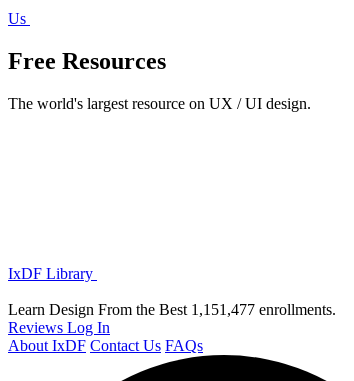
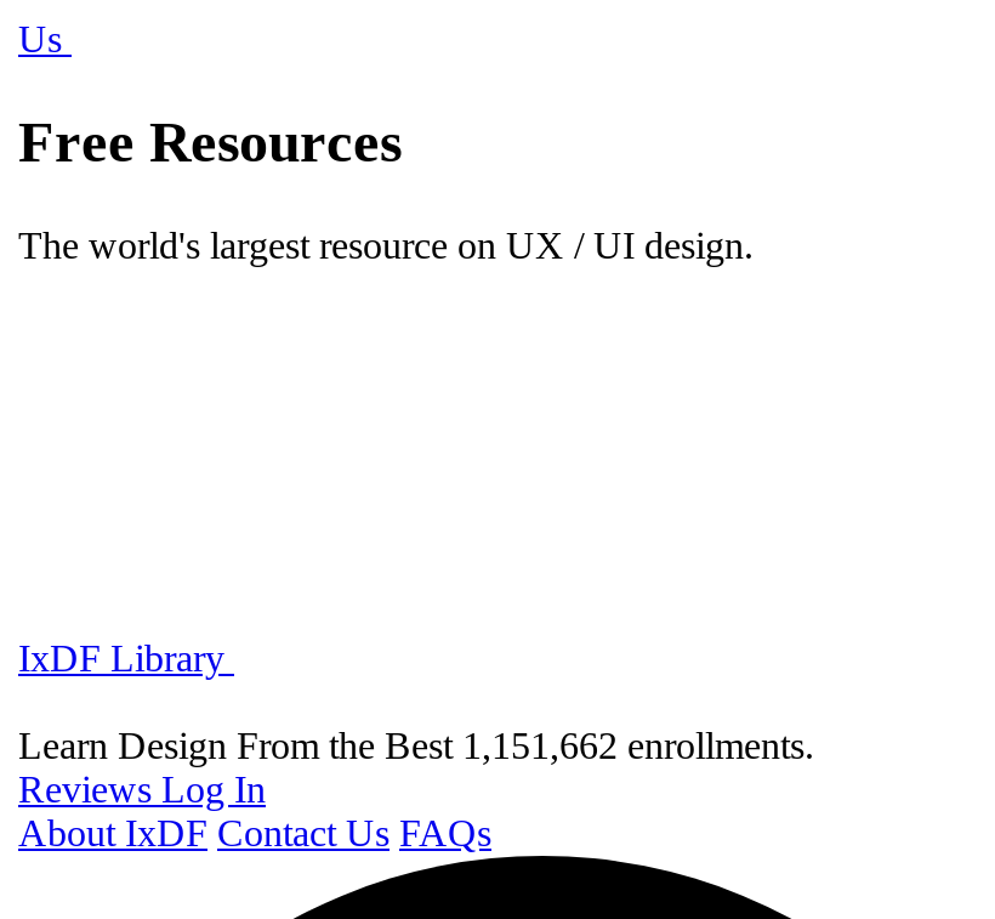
- Learn Design From the Best 1,151,477 enrollments.
+ Learn Design From the Best 1,151,662 enrollments.
